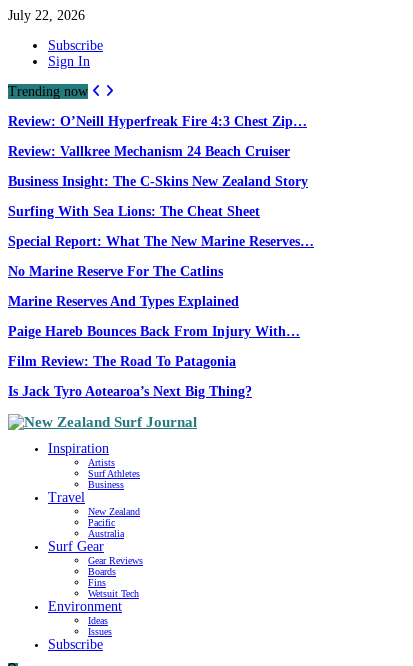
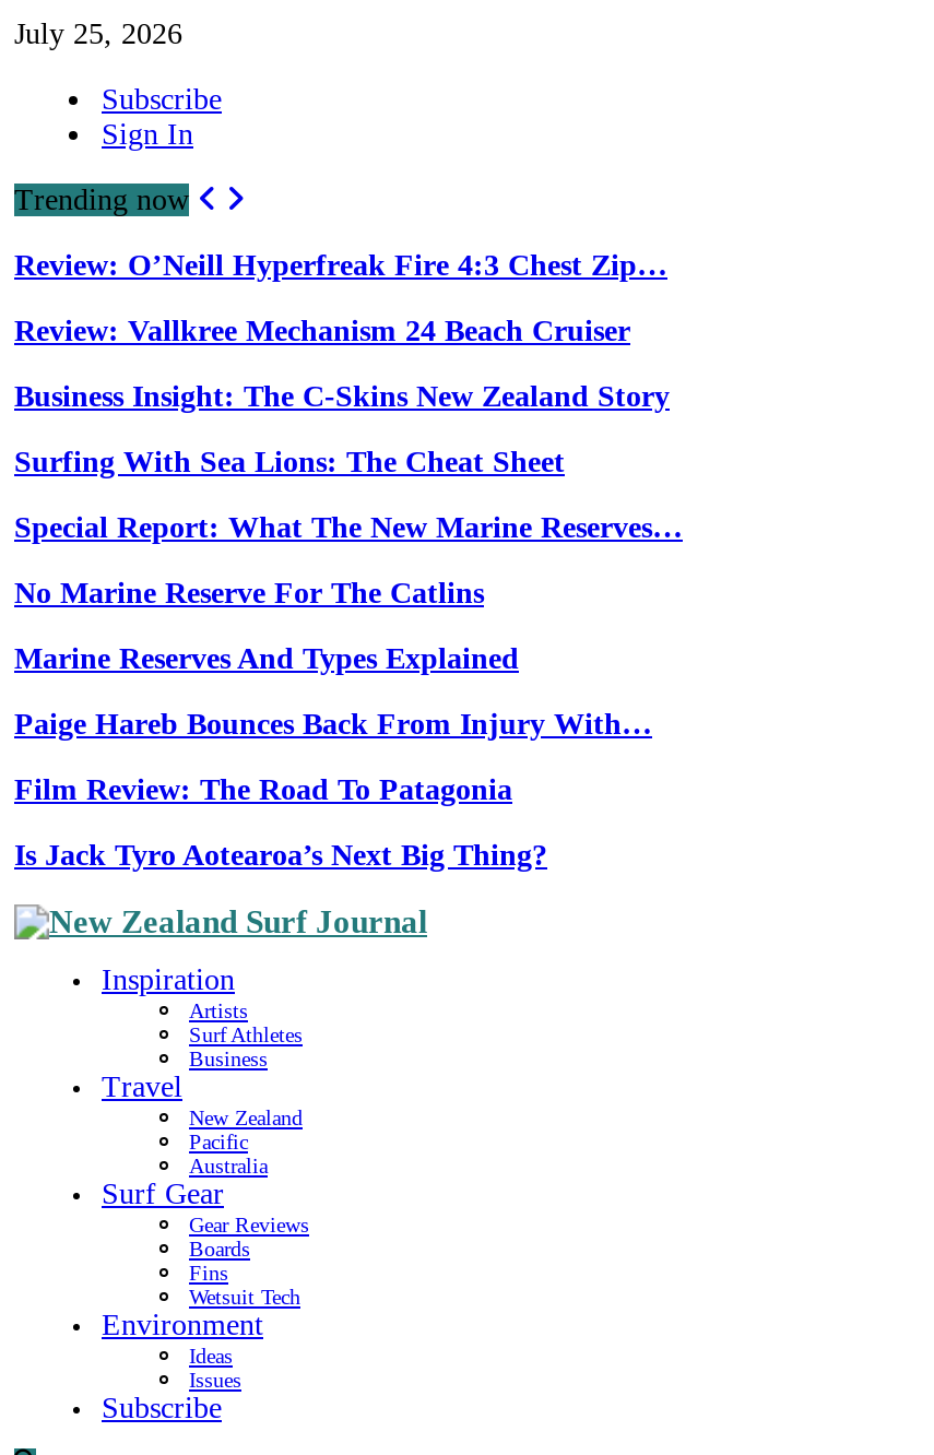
- July 22, 2026
+ July 25, 2026
